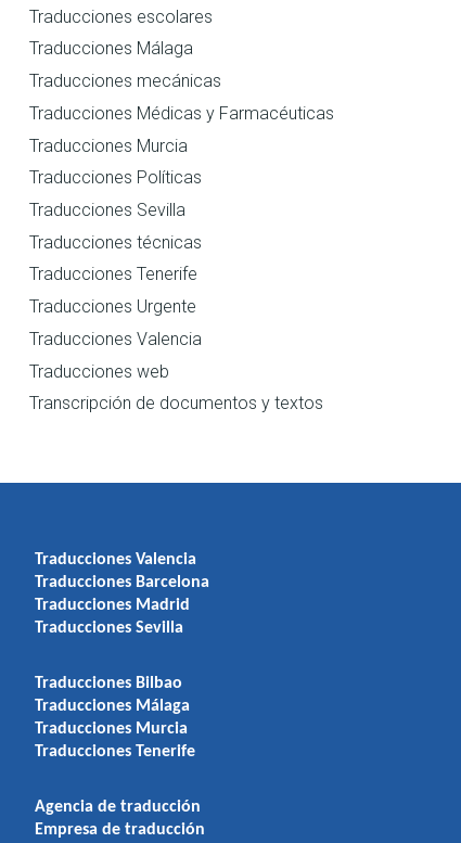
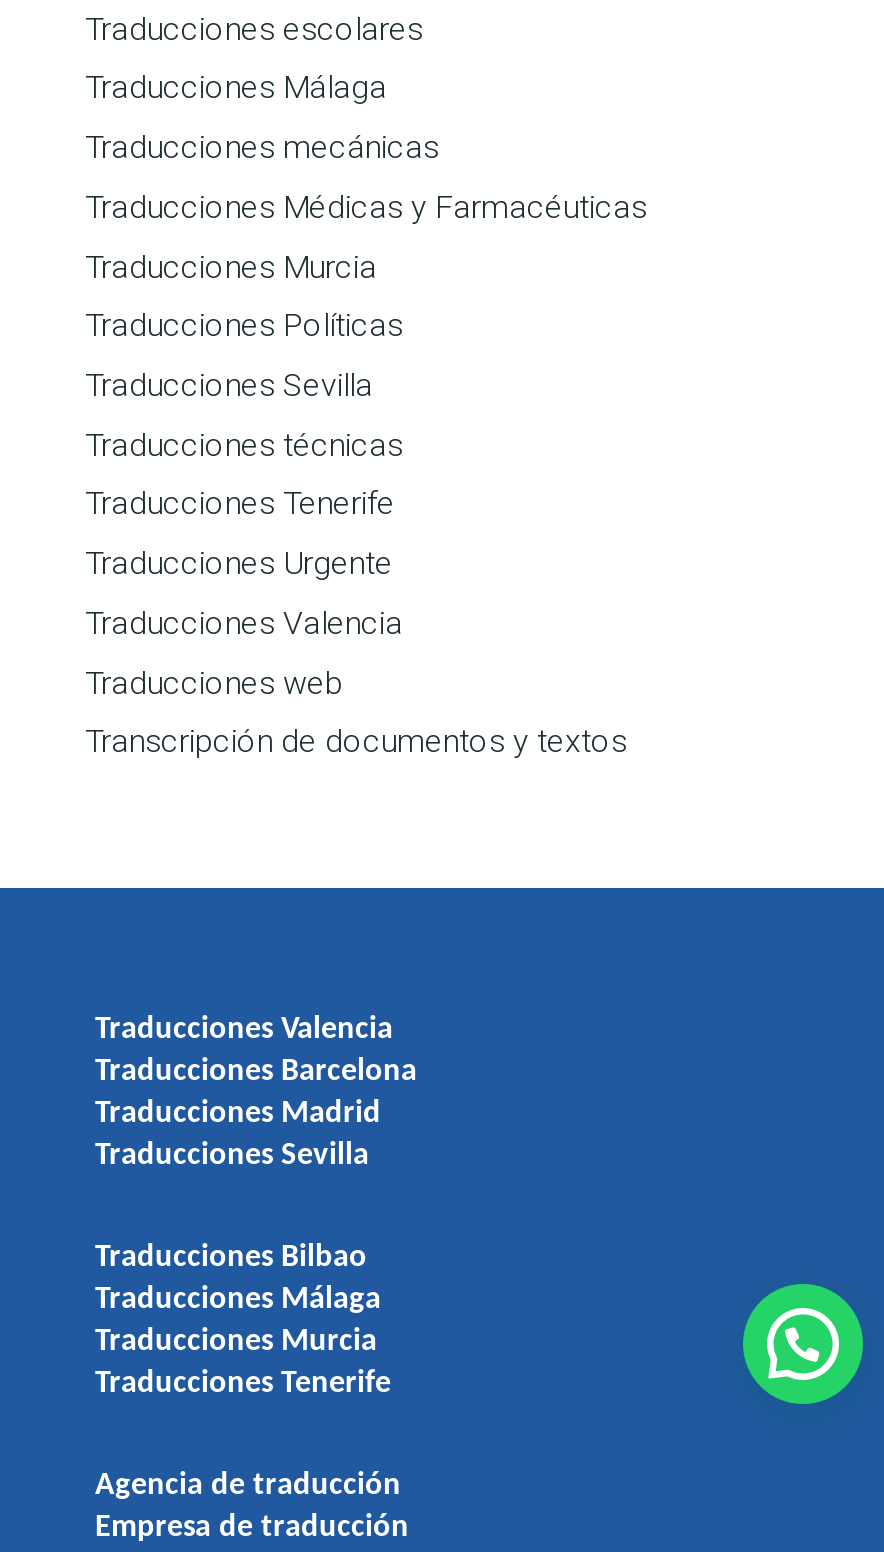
+ [image]
